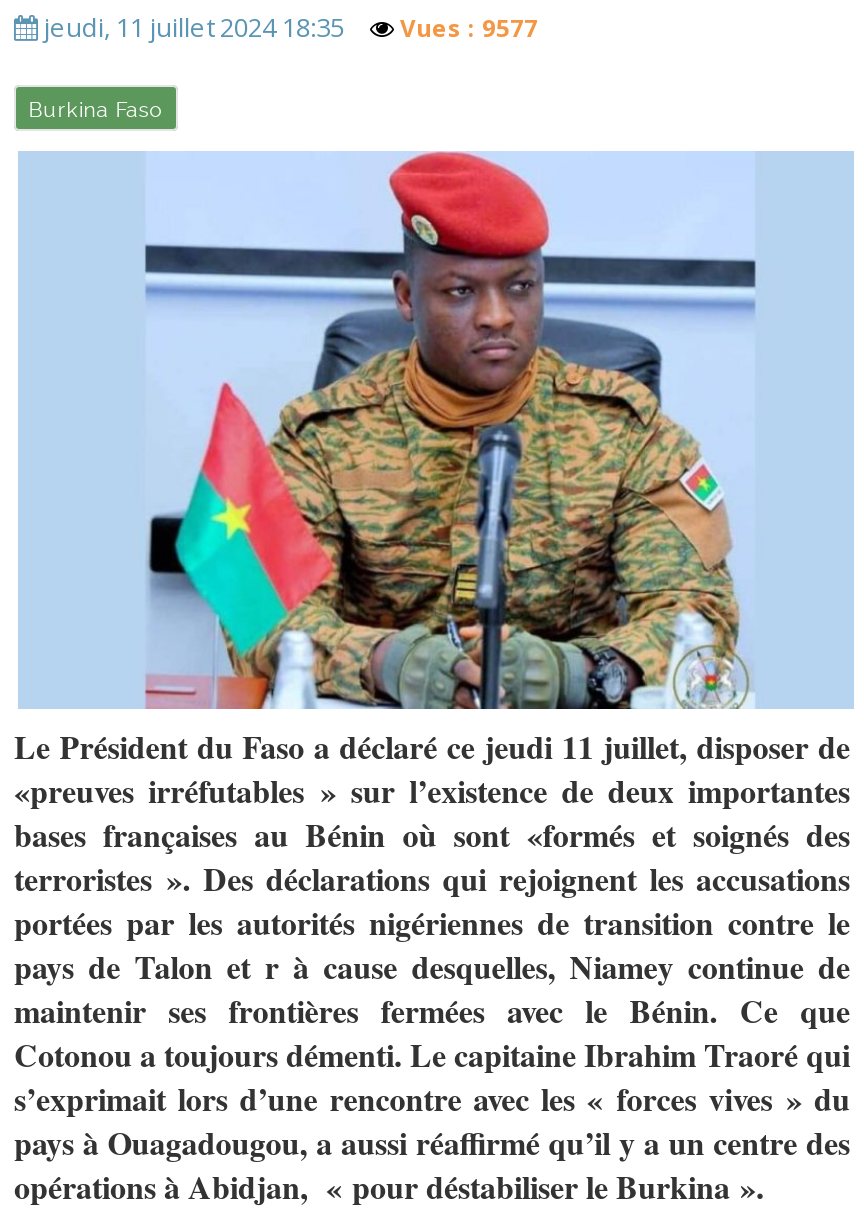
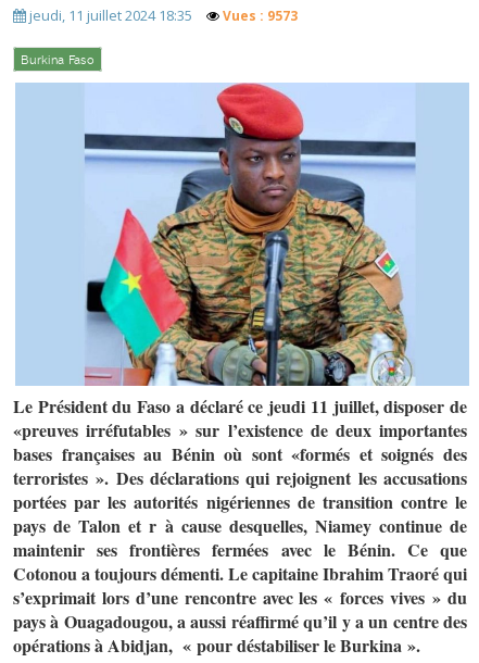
- jeudi, 11 juillet 2024 18:35 Vues : 9577
+ jeudi, 11 juillet 2024 18:35 Vues : 9573
